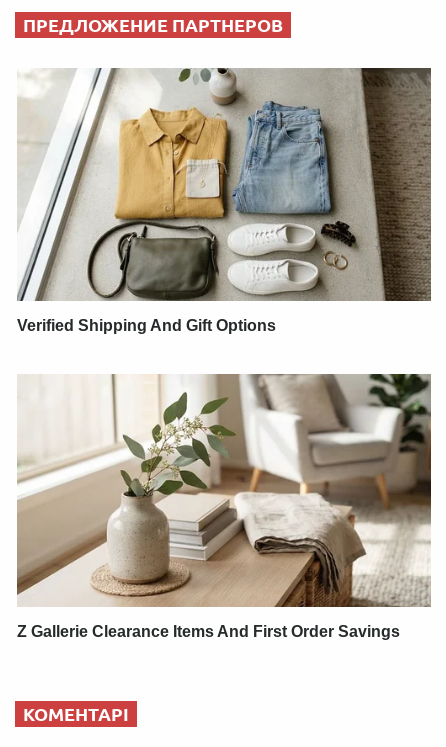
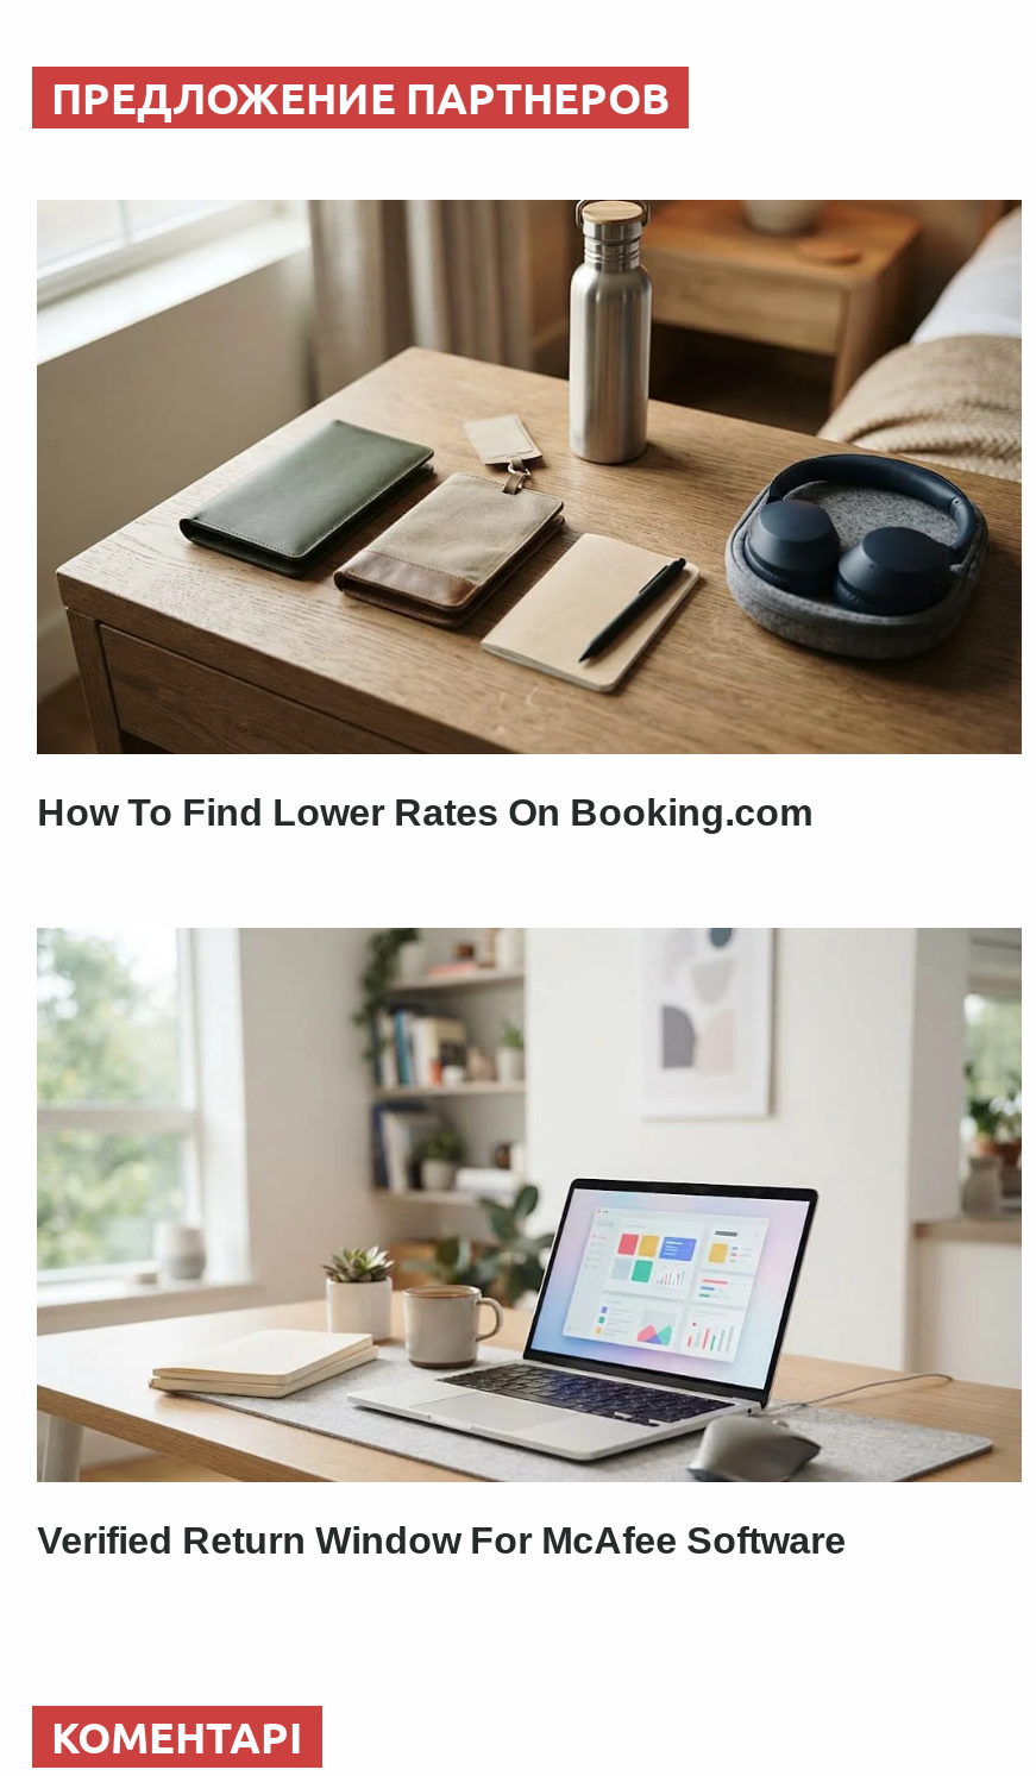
- [image]
- Verified Shipping And Gift Options
+ [image]
+ How To Find Lower Rates On Booking.com

- [image]
- Z Gallerie Clearance Items And First Order Savings
+ [image]
+ Verified Return Window For McAfee Software
